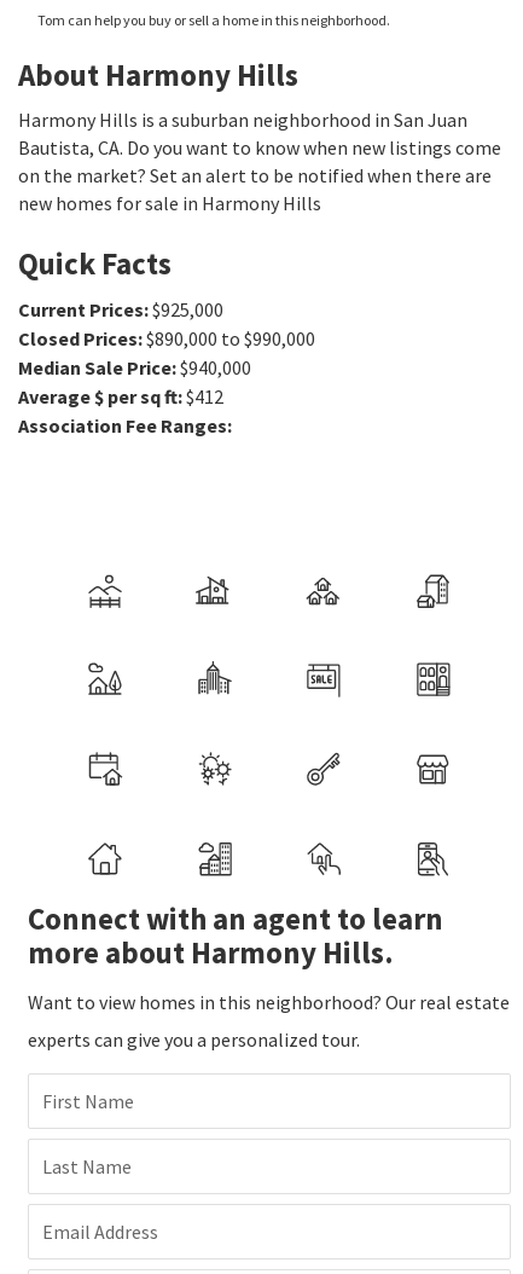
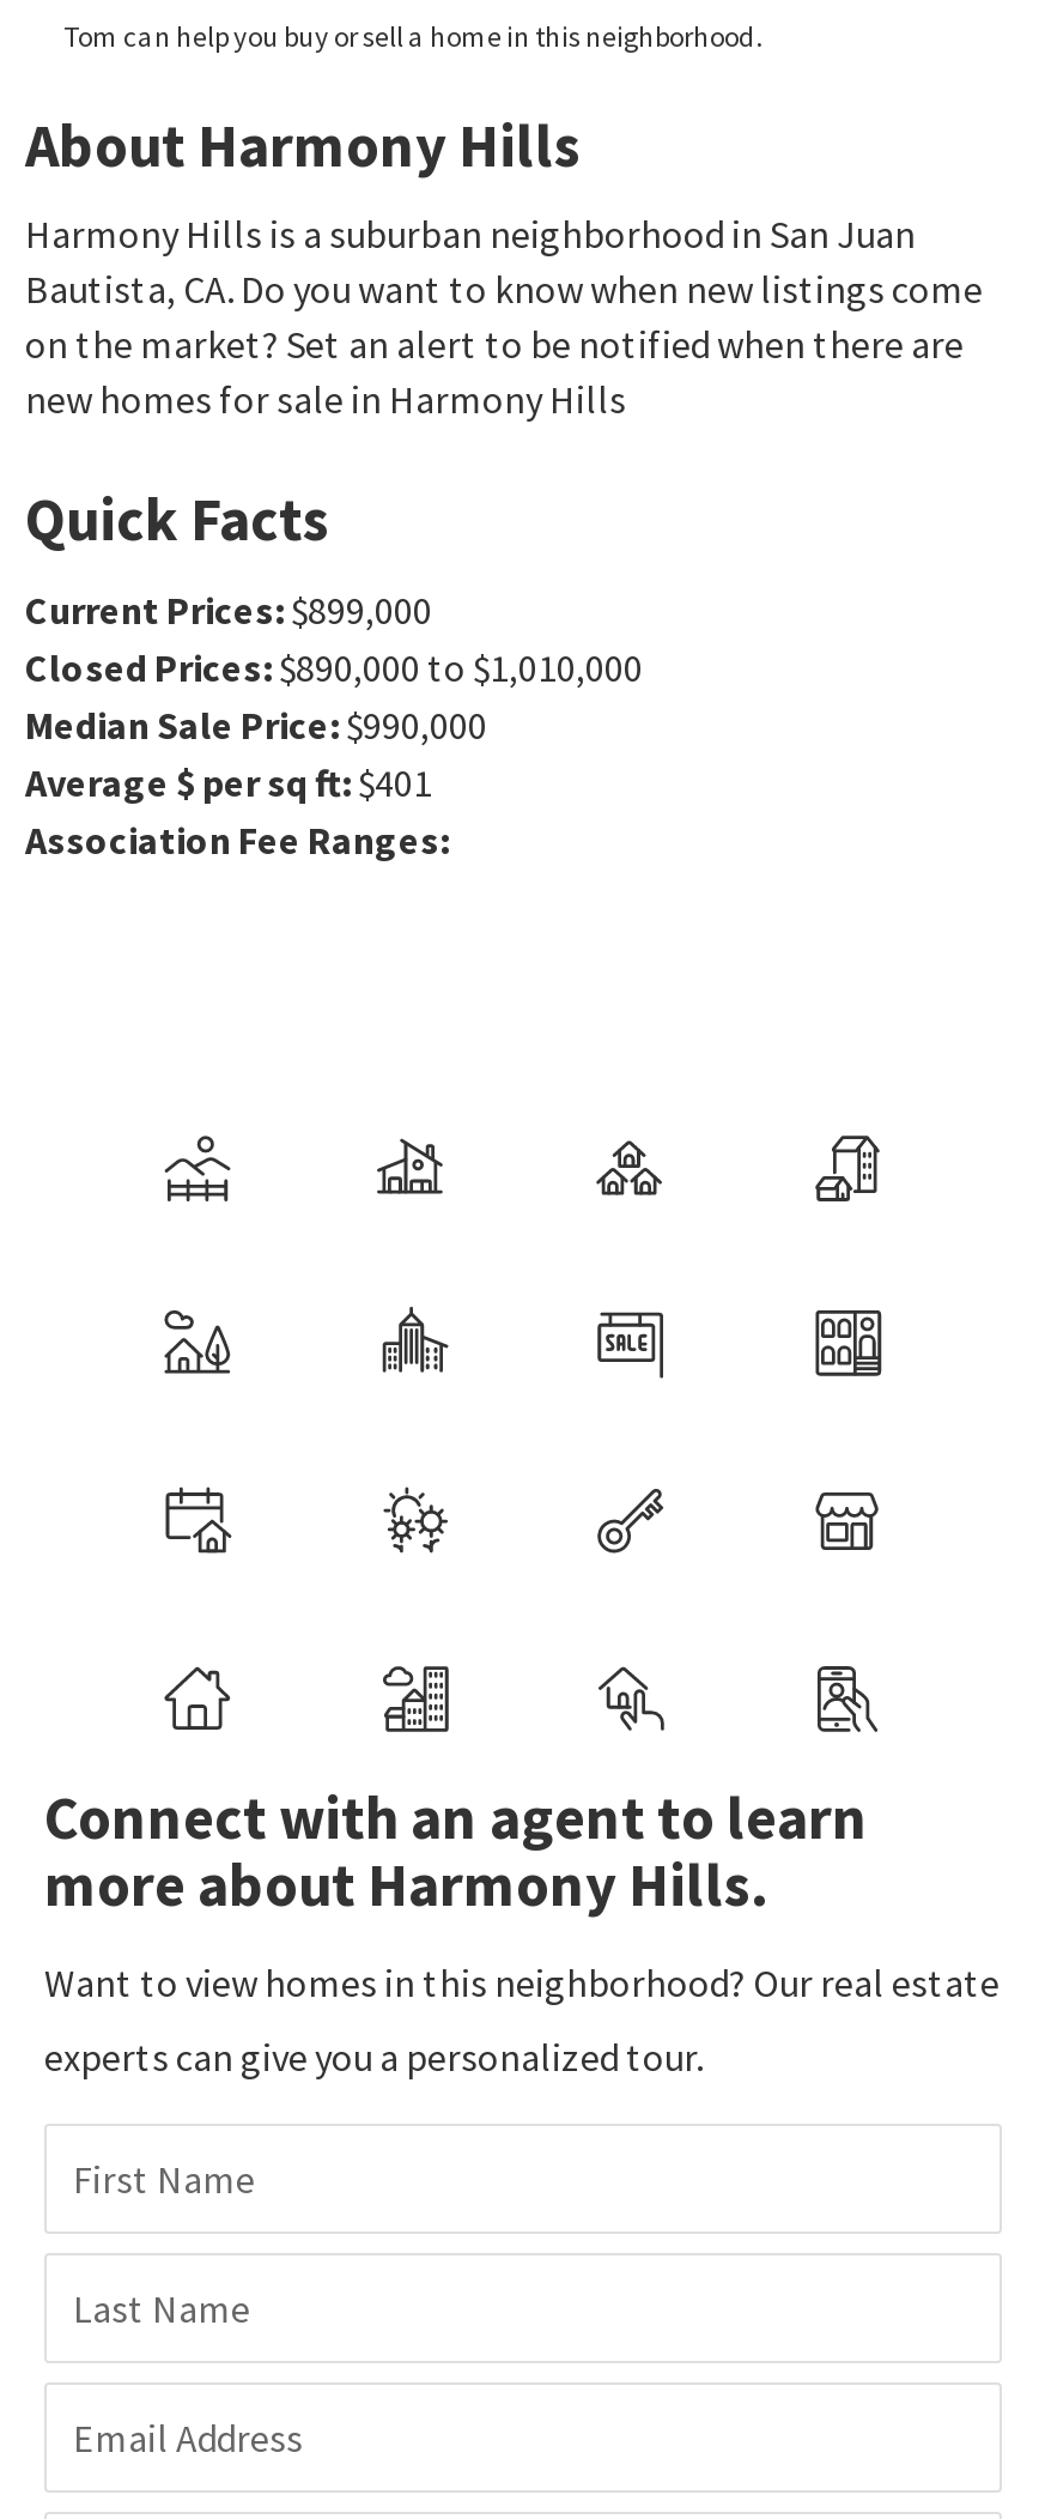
- Current Prices: $925,000
+ Current Prices: $899,000

- Closed Prices: $890,000 to $990,000
+ Closed Prices: $890,000 to $1,010,000

- Median Sale Price: $940,000
+ Median Sale Price: $990,000

- Average $ per sq ft: $412
+ Average $ per sq ft: $401
